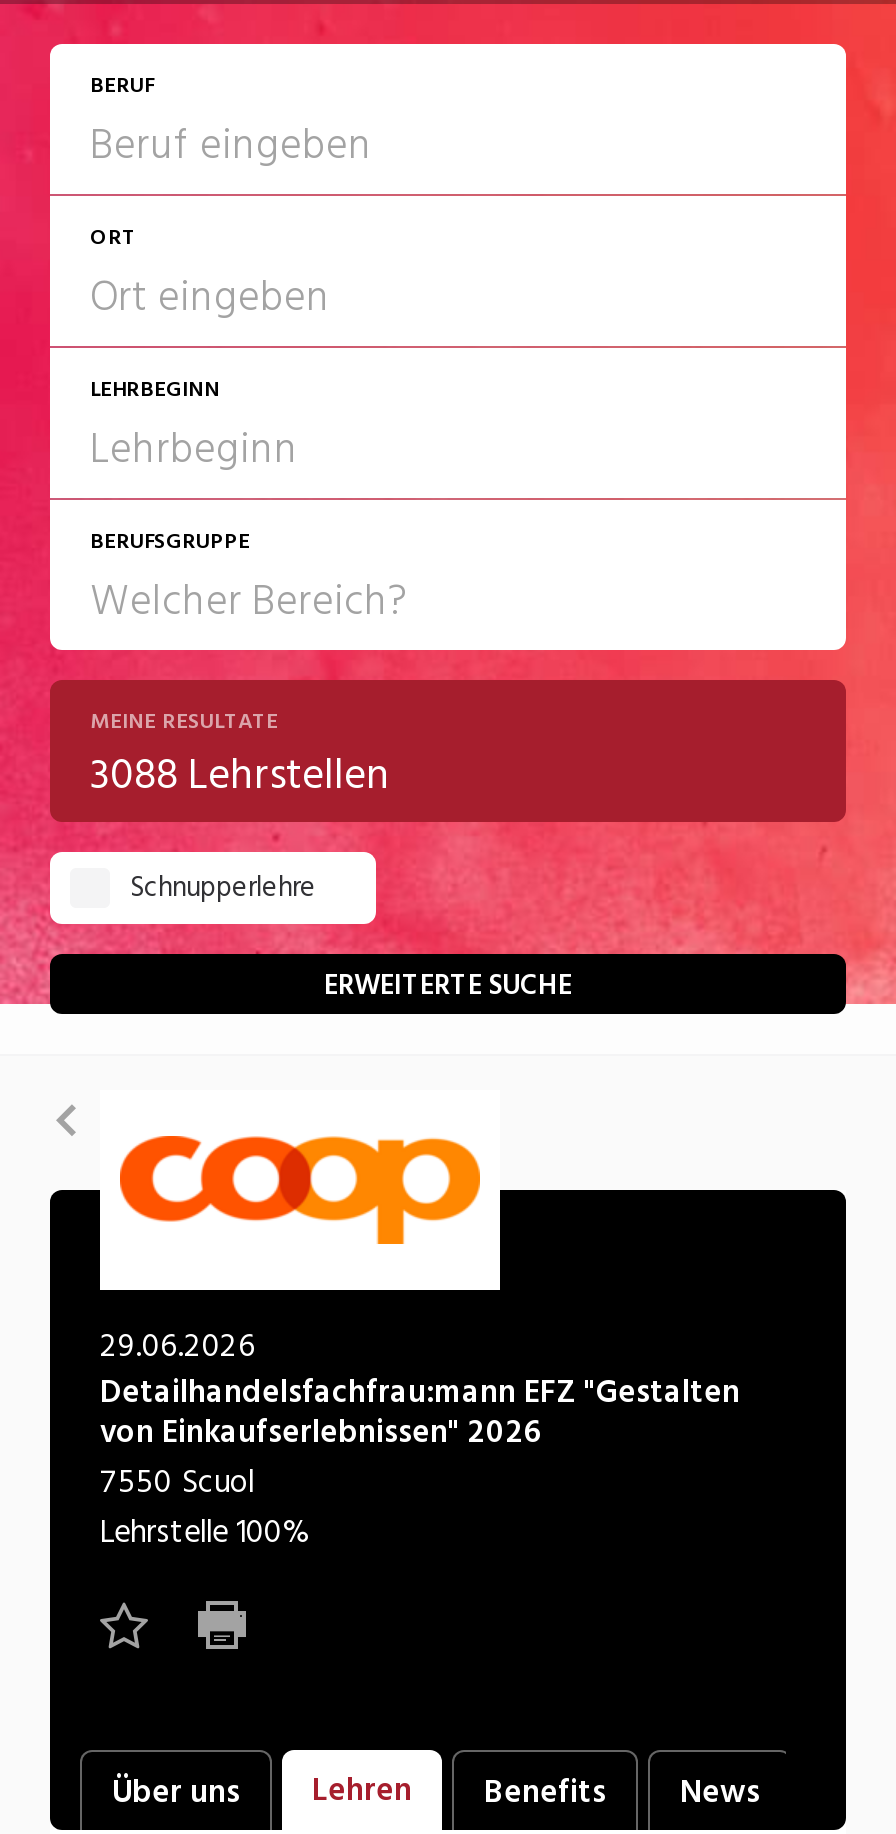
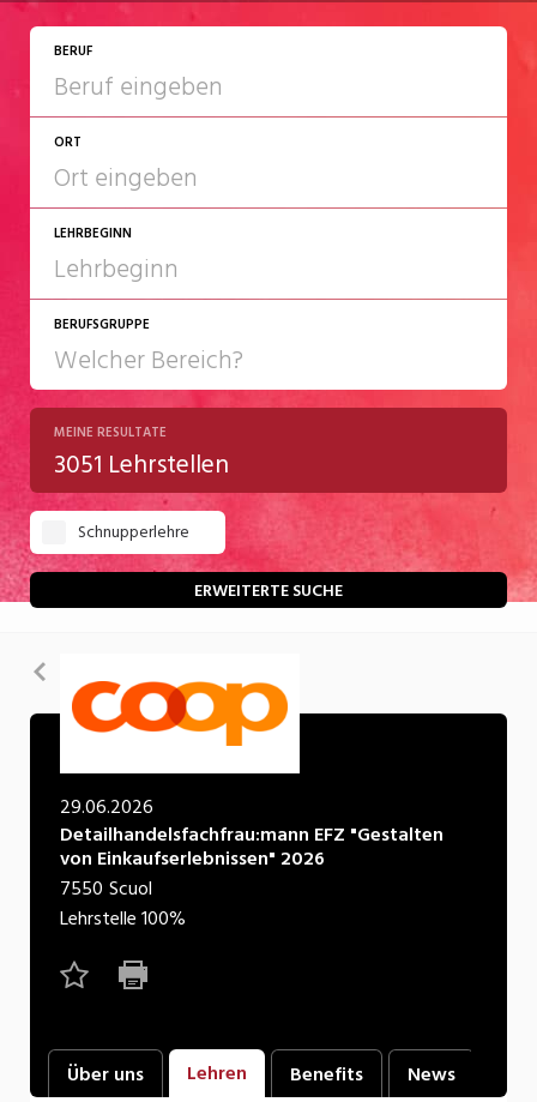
- 3088 Lehrstellen
+ 3051 Lehrstellen
